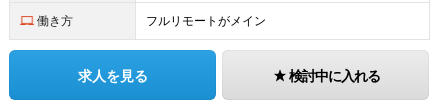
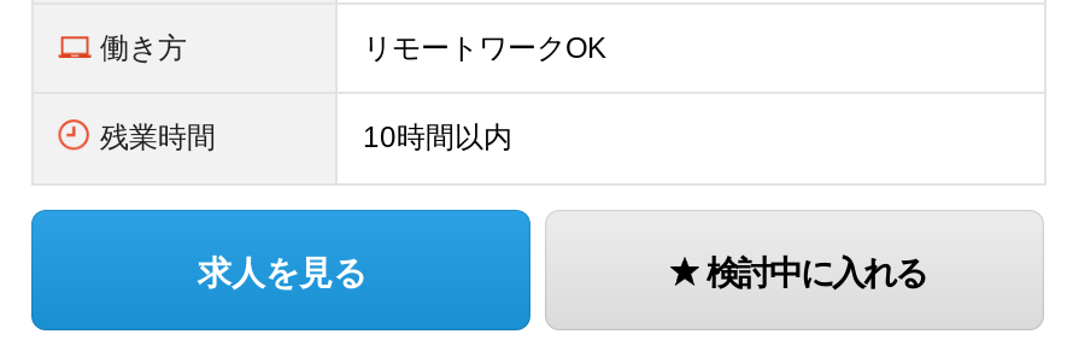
- フルリモートがメイン
+ リモートワークOK
+ 残業時間
+ 10時間以内
